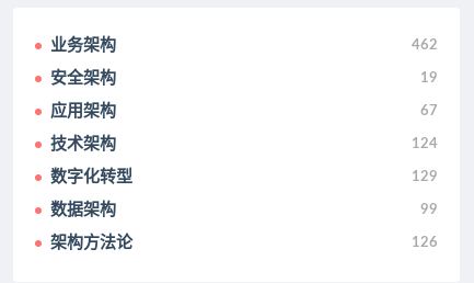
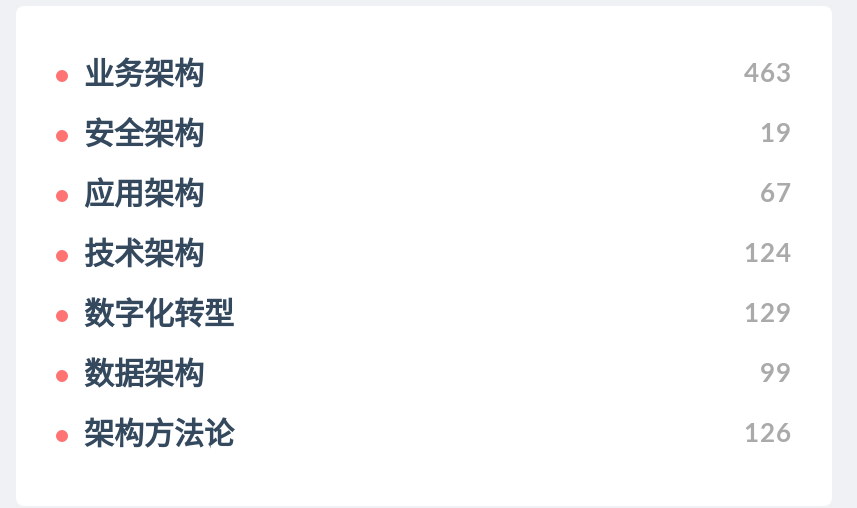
- 462
+ 463
